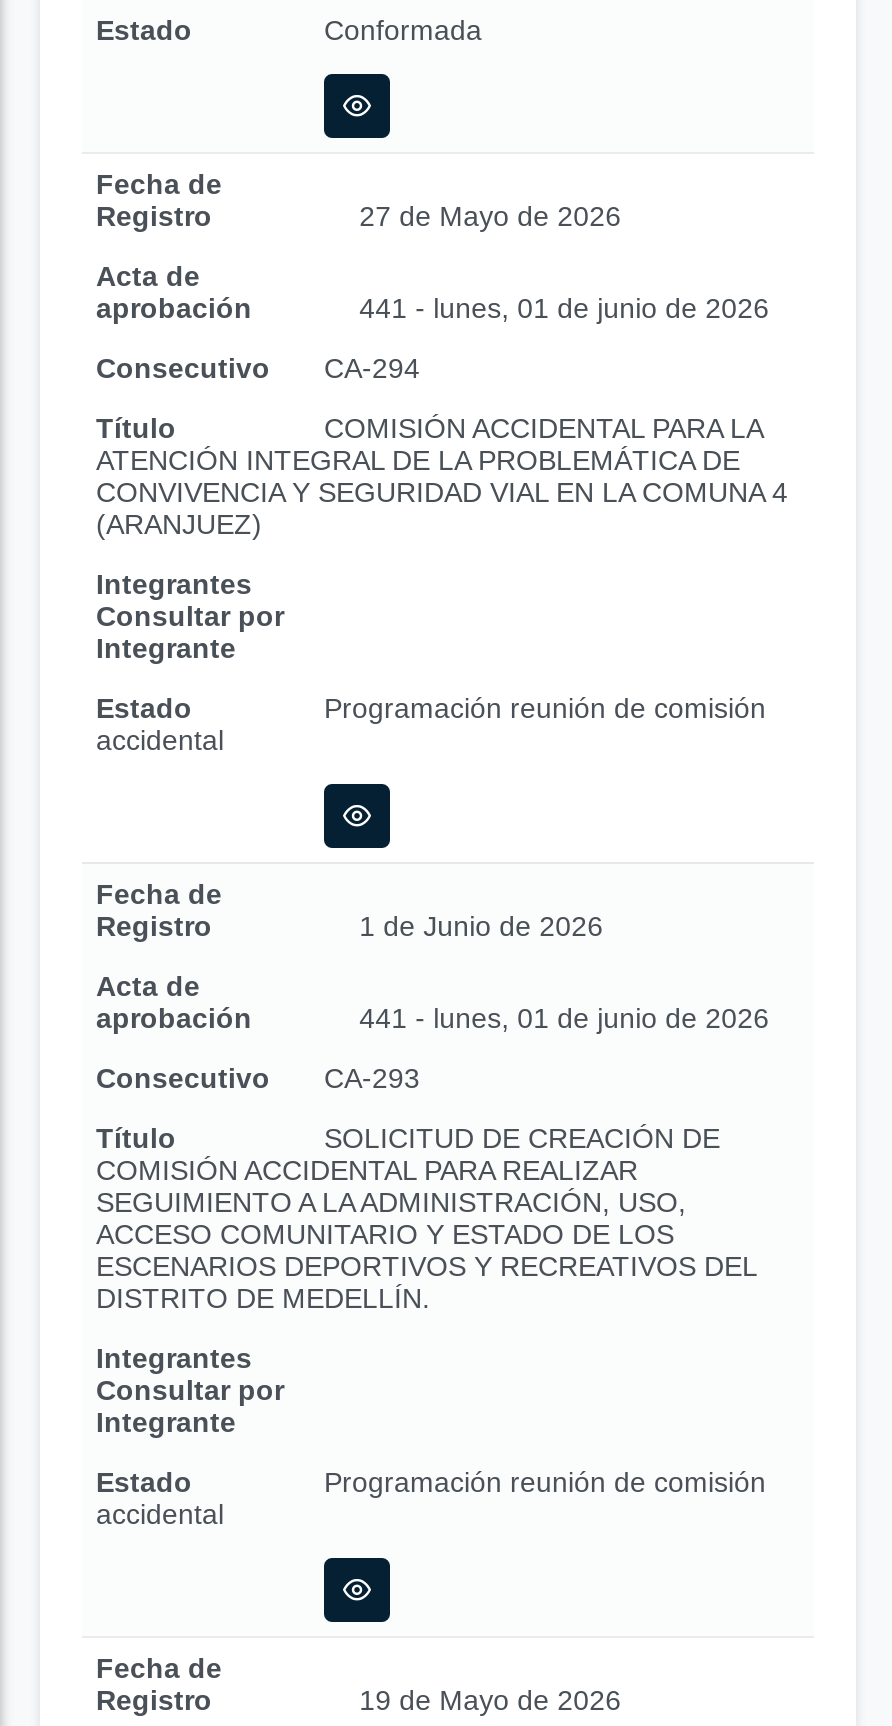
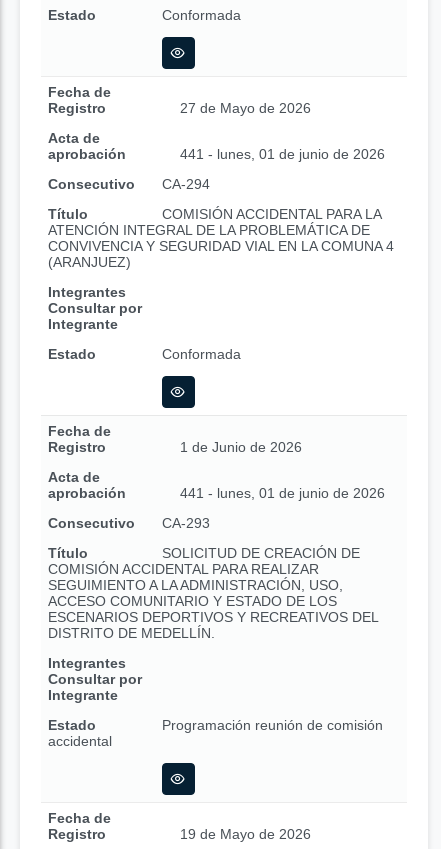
- Programación reunión de comisión
- accidental
+ Conformada
